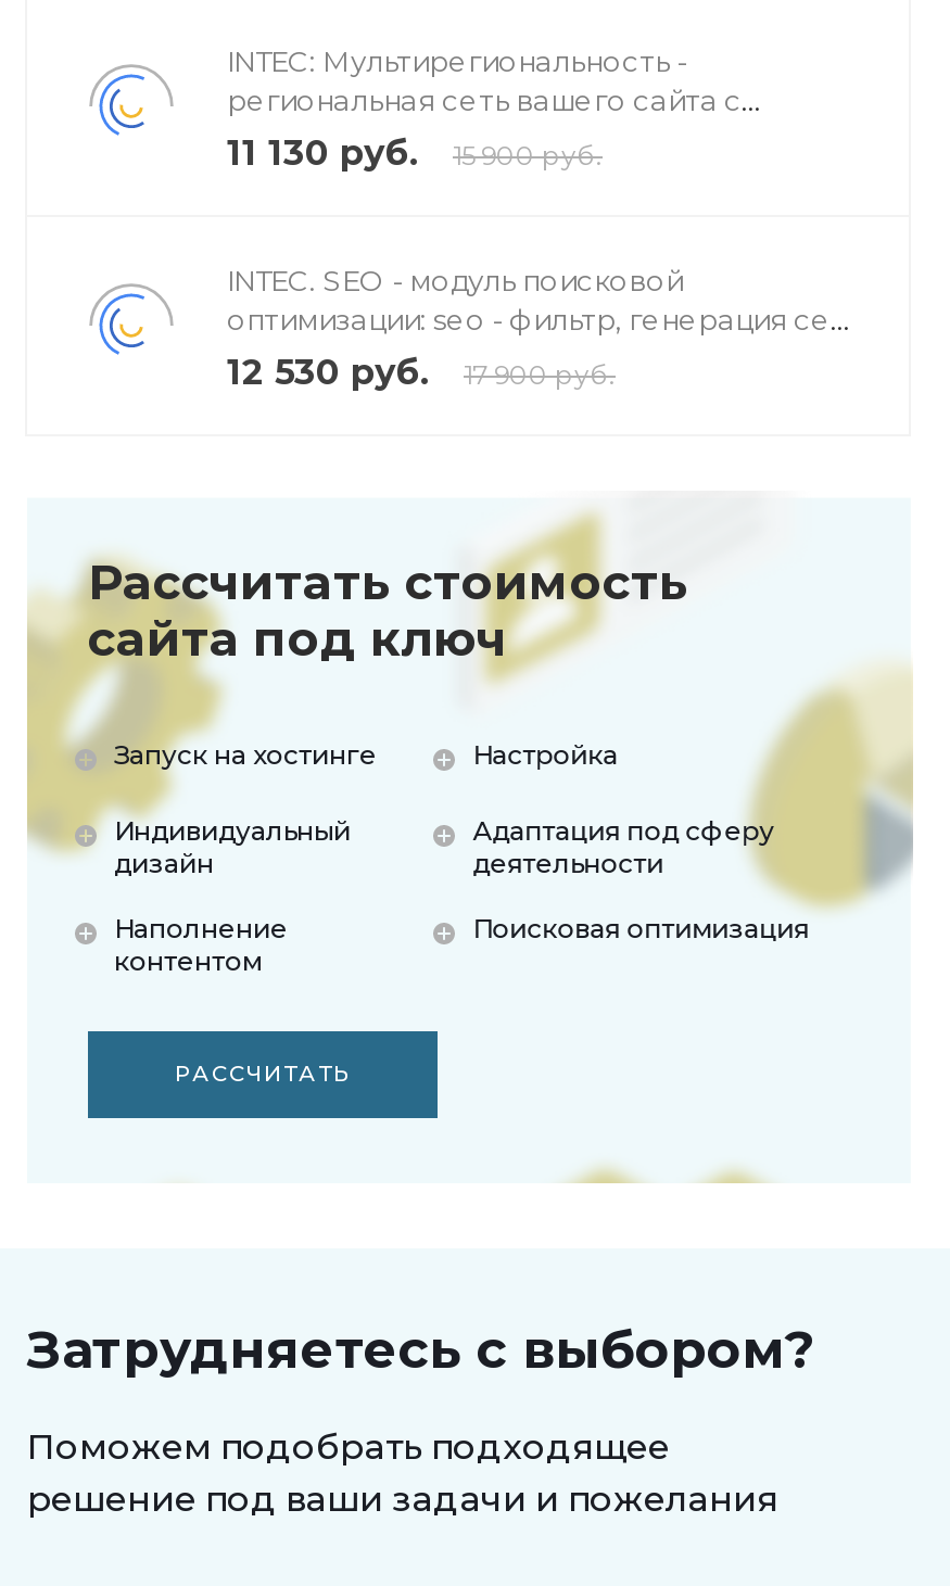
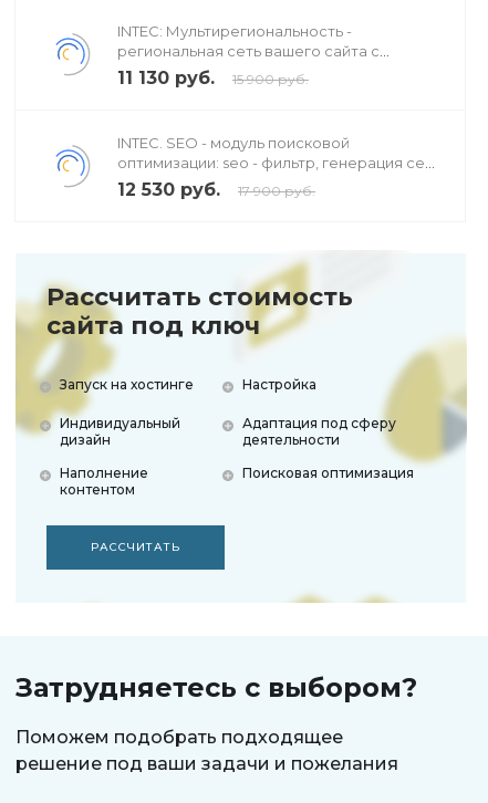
- [image]
+ [image]

- [image]
+ [image]
